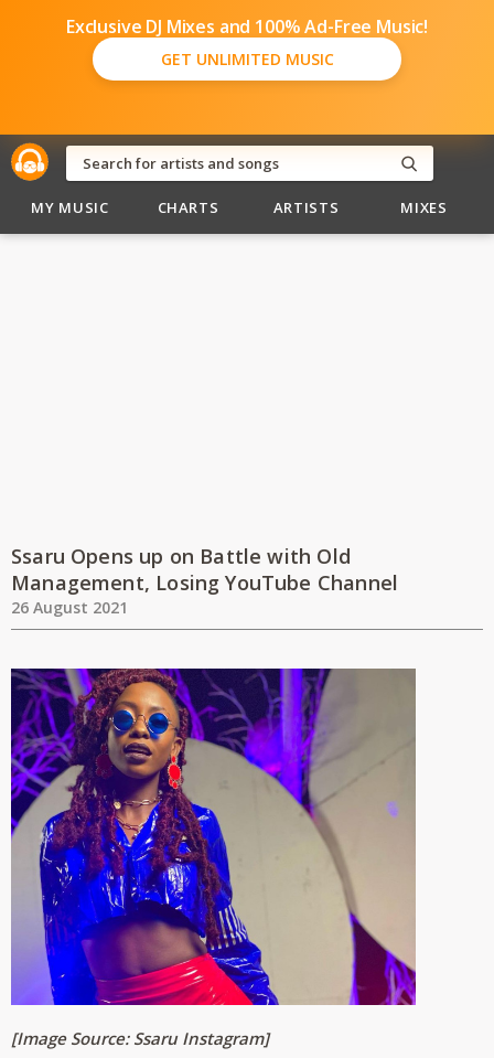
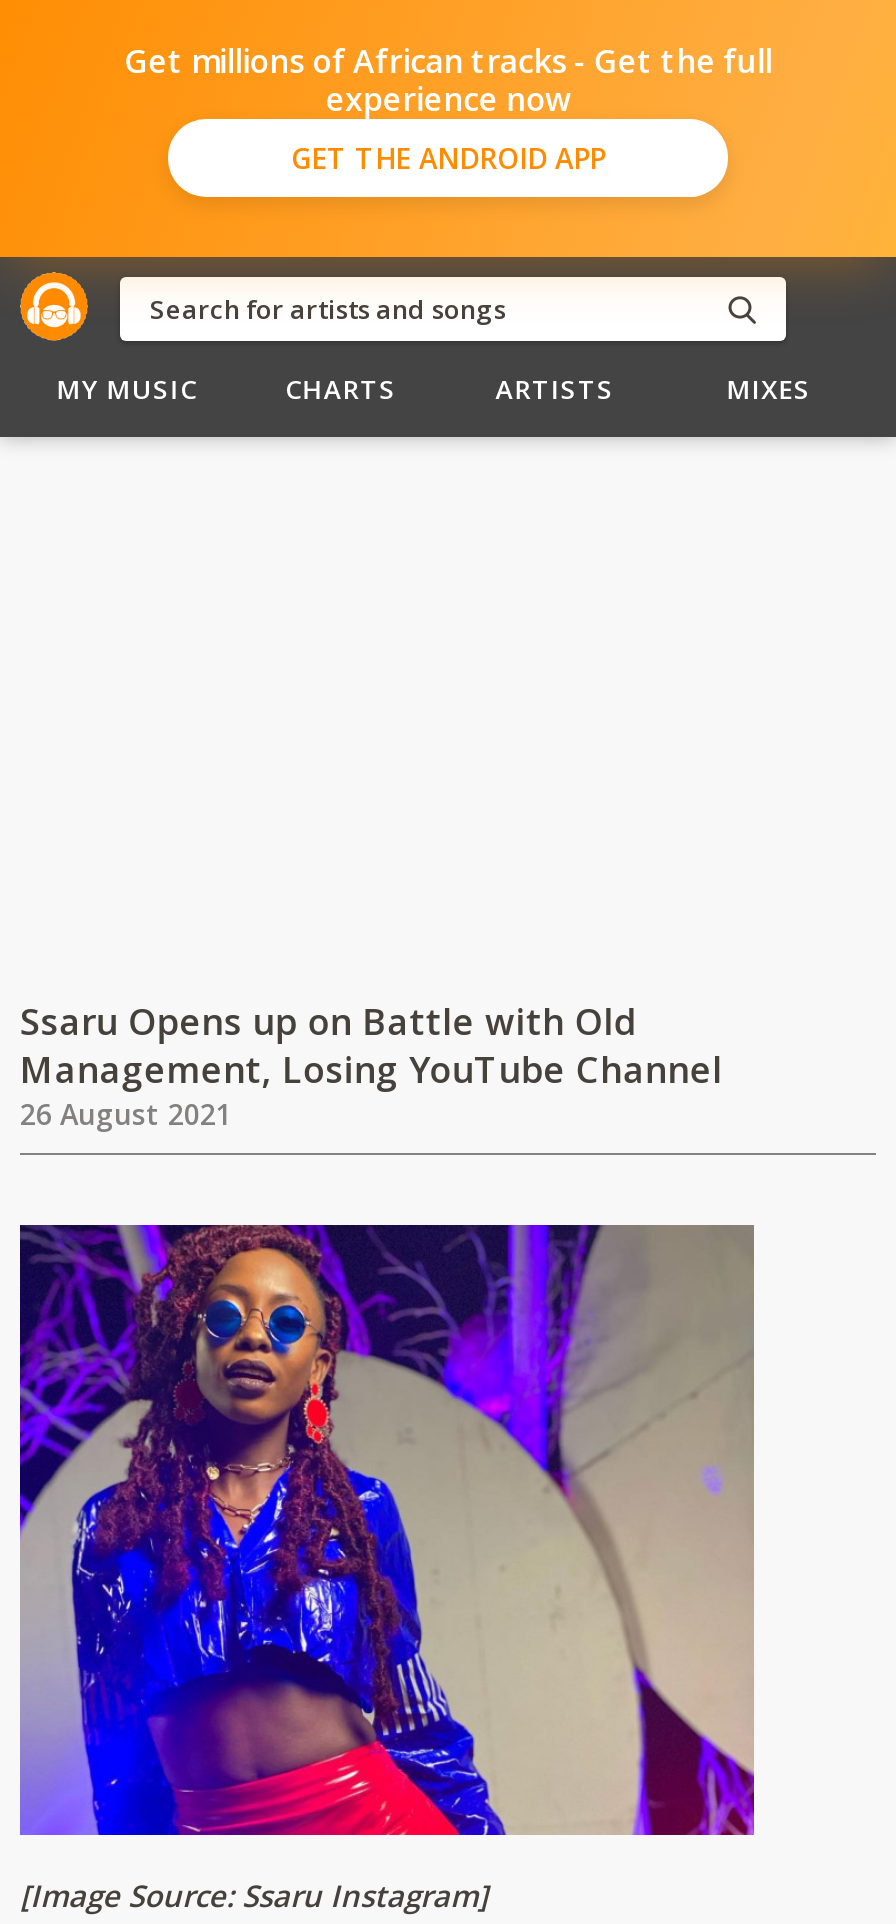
- Exclusive DJ Mixes and 100% Ad-Free Music!
- GET UNLIMITED MUSIC
+ Get millions of African tracks - Get the full
+ experience now
+ GET THE ANDROID APP
